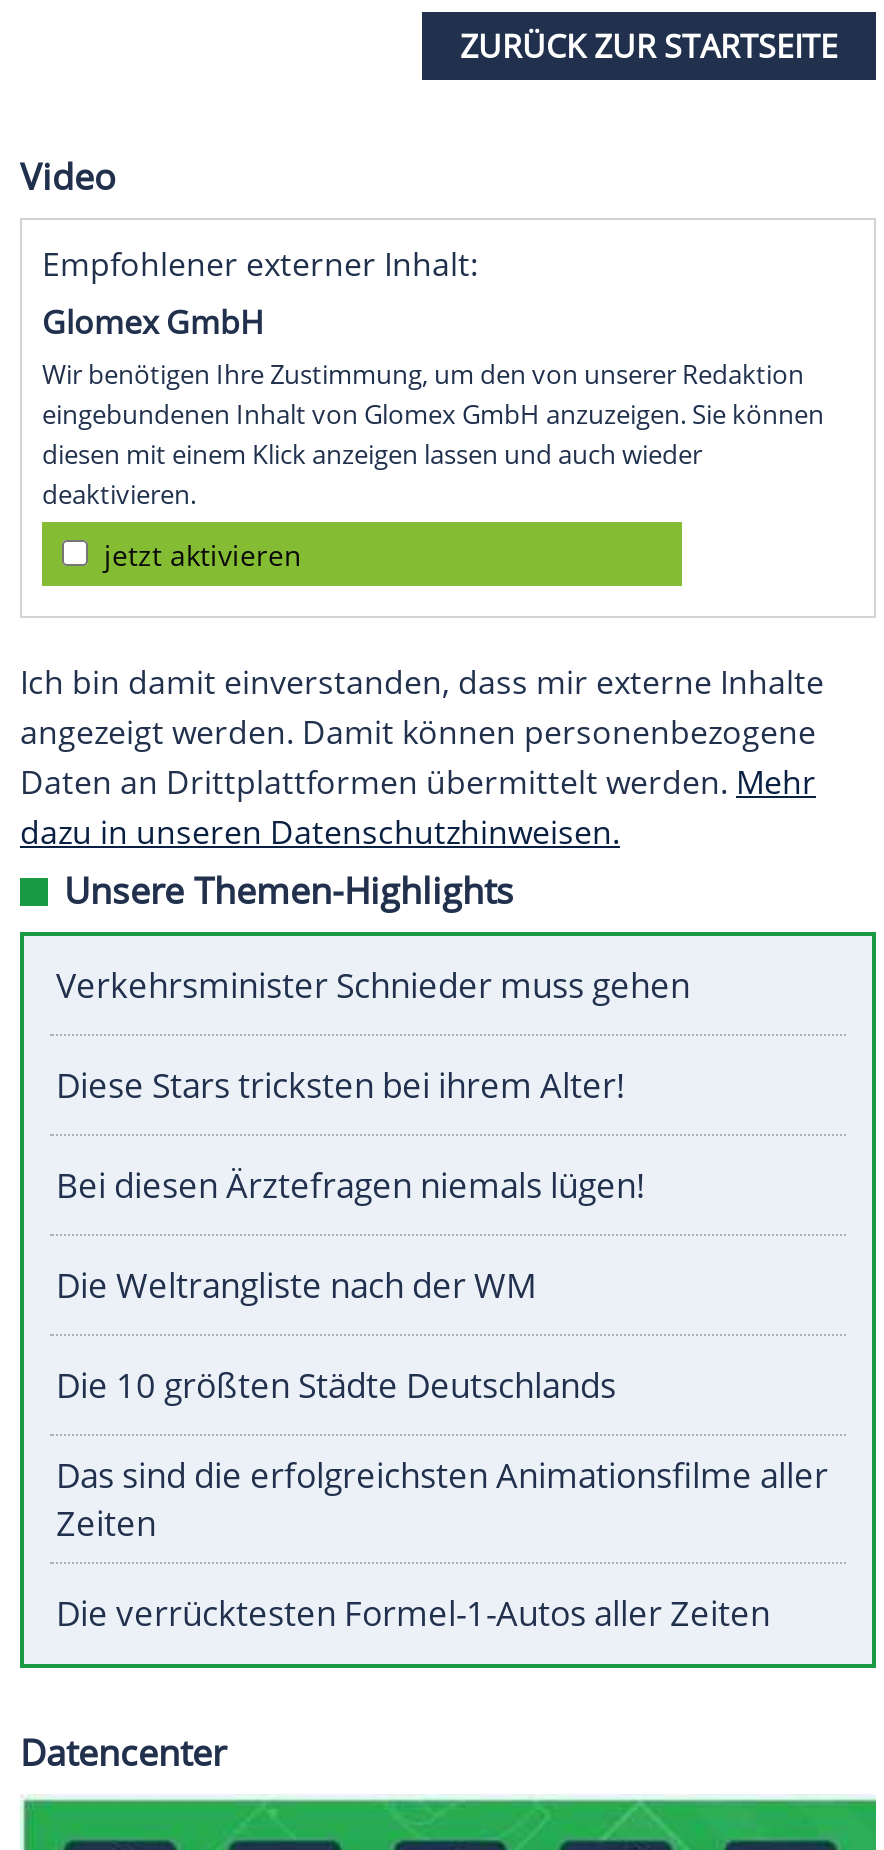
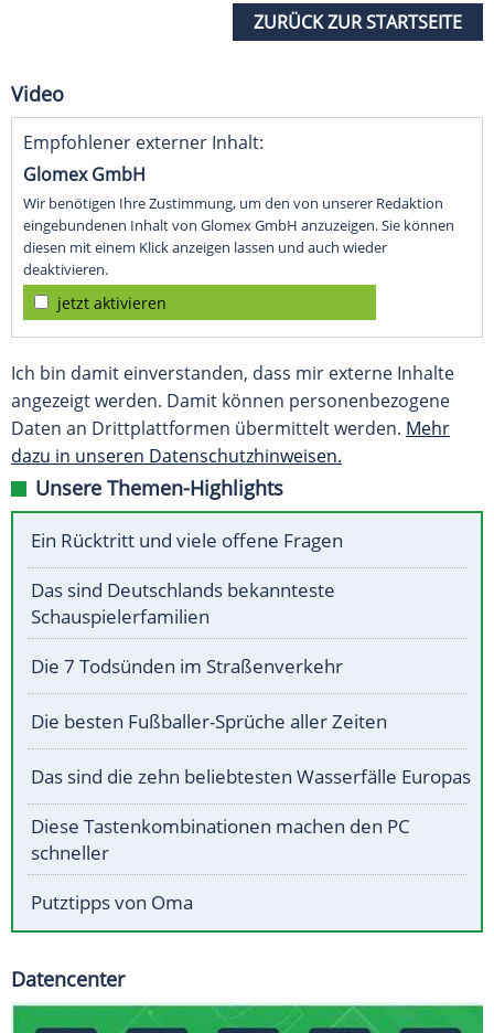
- Verkehrsminister Schnieder muss gehen
+ Ein Rücktritt und viele offene Fragen

- Diese Stars tricksten bei ihrem Alter!
+ Das sind Deutschlands bekannteste
+ Schauspielerfamilien

- Bei diesen Ärztefragen niemals lügen!
+ Die 7 Todsünden im Straßenverkehr

- Die Weltrangliste nach der WM
+ Die besten Fußballer-Sprüche aller Zeiten

- Die 10 größten Städte Deutschlands
+ Das sind die zehn beliebtesten Wasserfälle Europas

- Das sind die erfolgreichsten Animationsfilme aller
- Zeiten
+ Diese Tastenkombinationen machen den PC
+ schneller

- Die verrücktesten Formel-1-Autos aller Zeiten
+ Putztipps von Oma
